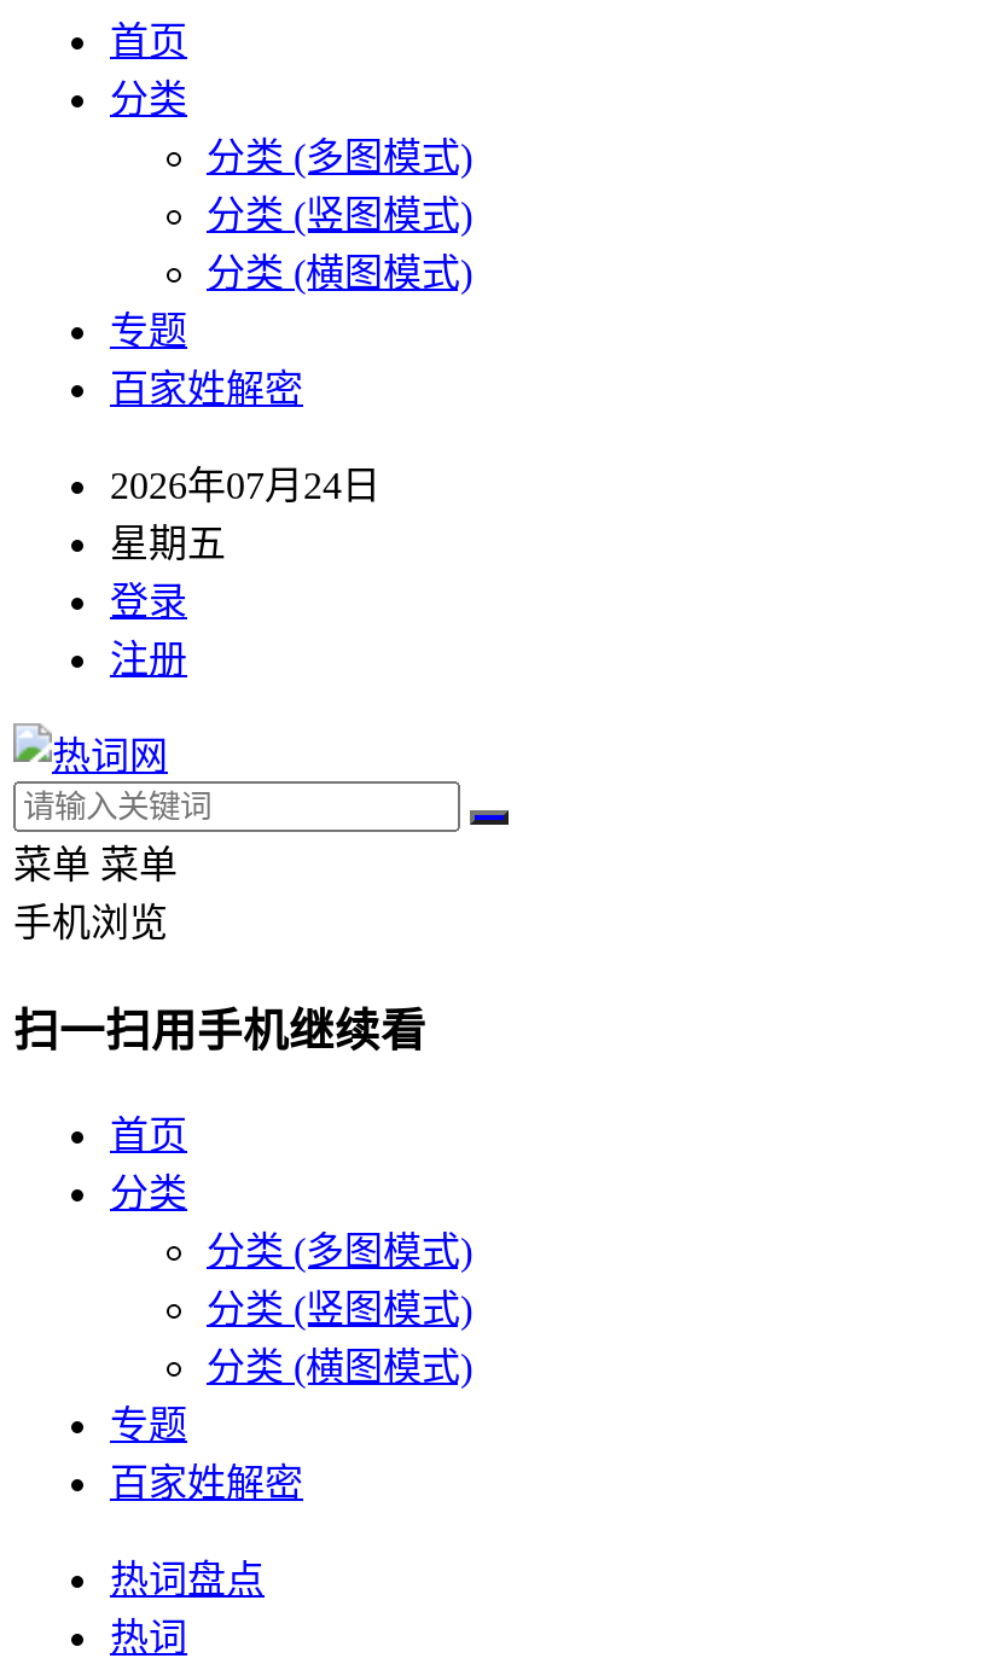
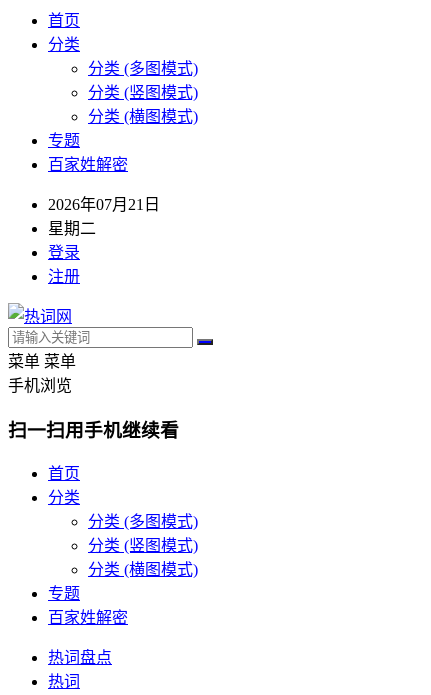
- 2026年07月24日
+ 2026年07月21日

- 星期五
+ 星期二
